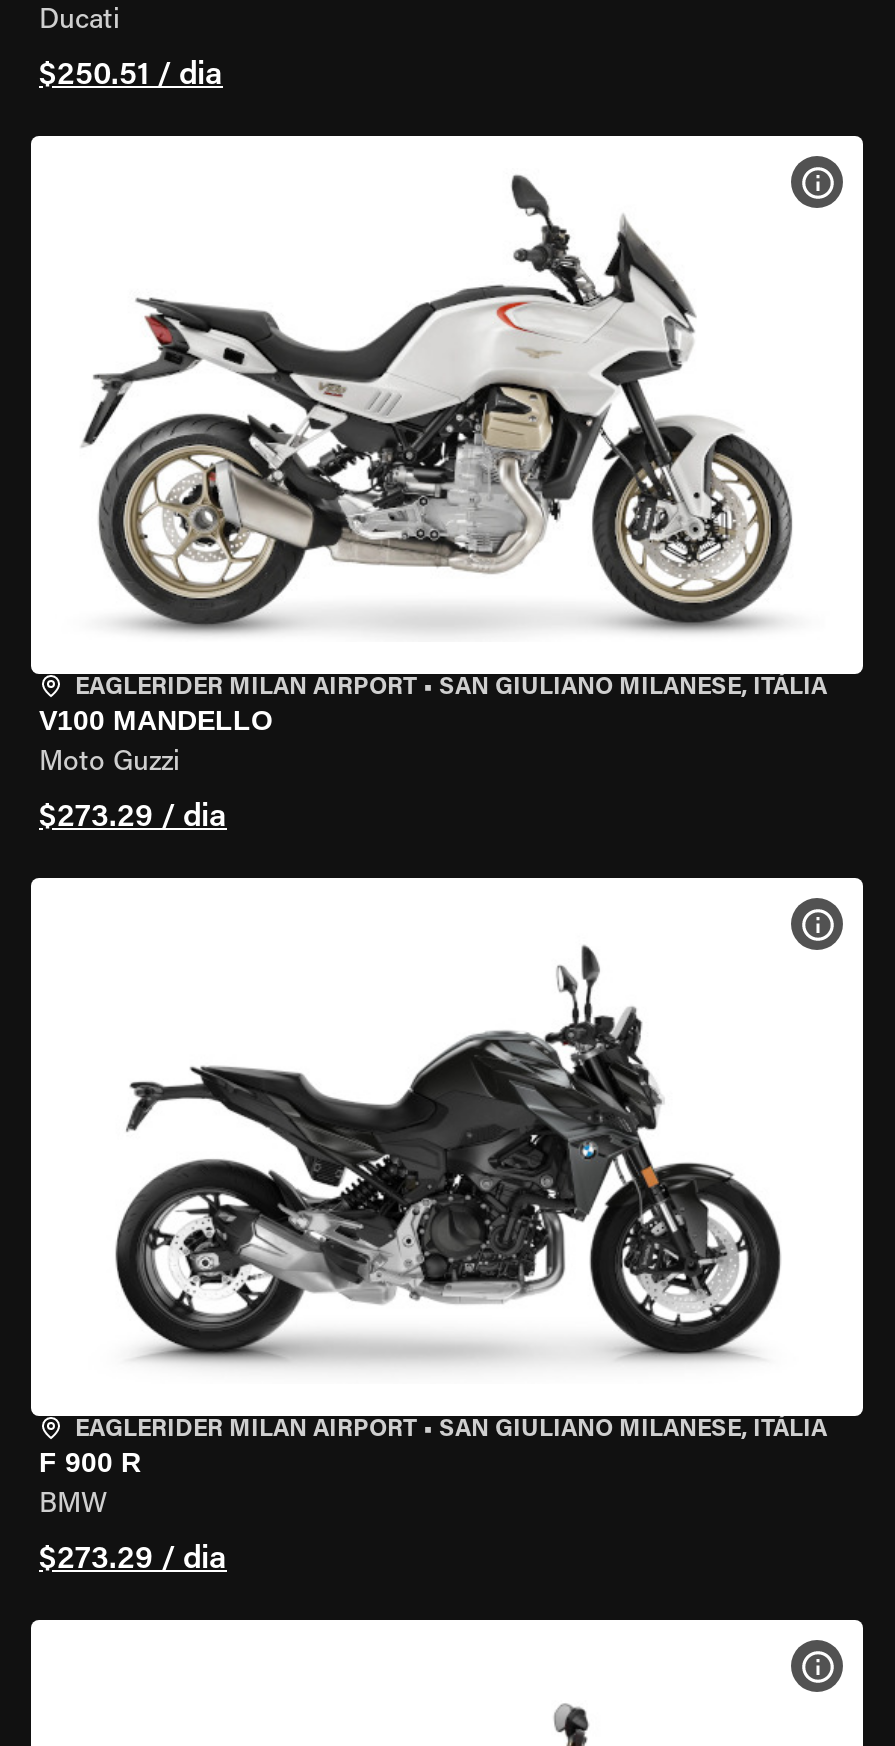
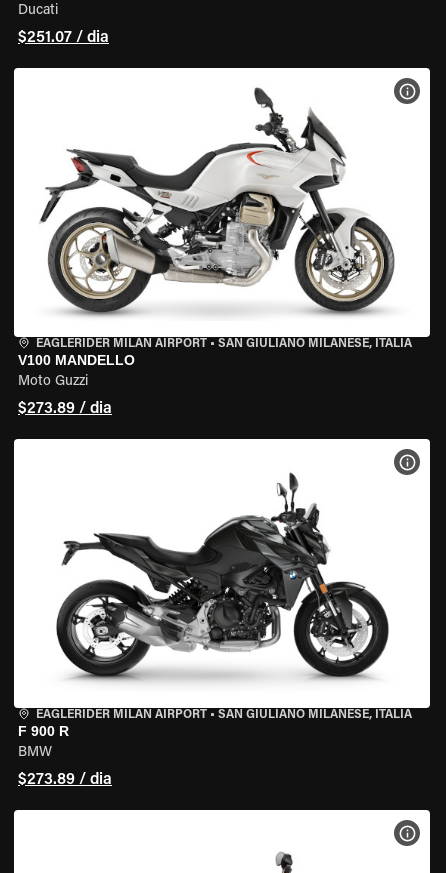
- $250.51 / dia
+ $251.07 / dia

- $273.29 / dia
+ $273.89 / dia

- $273.29 / dia
+ $273.89 / dia
